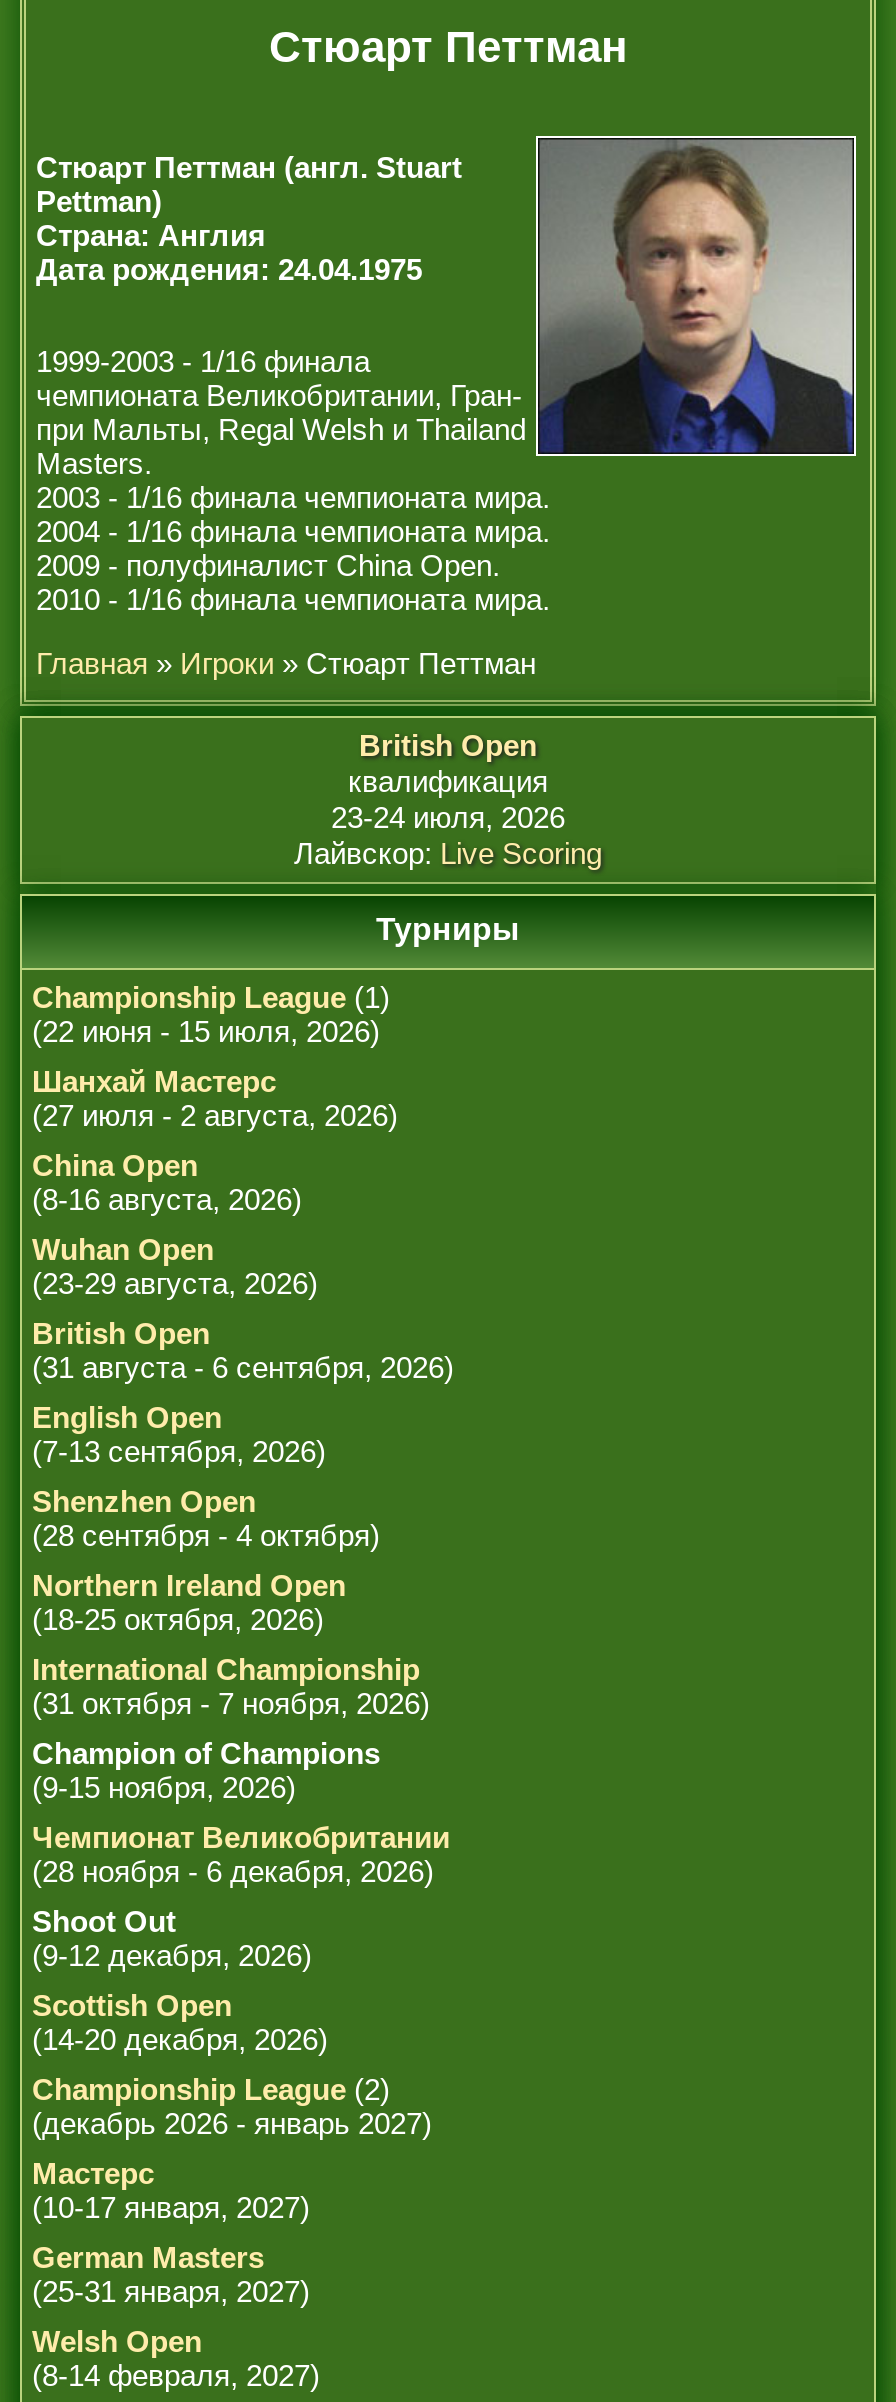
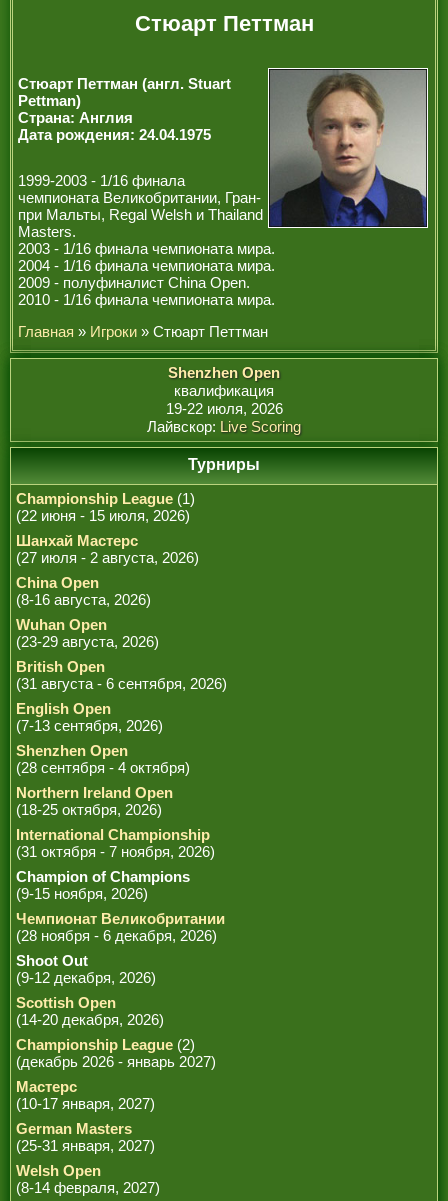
- British Open
+ Shenzhen Open

- 23-24 июля, 2026
+ 19-22 июля, 2026
